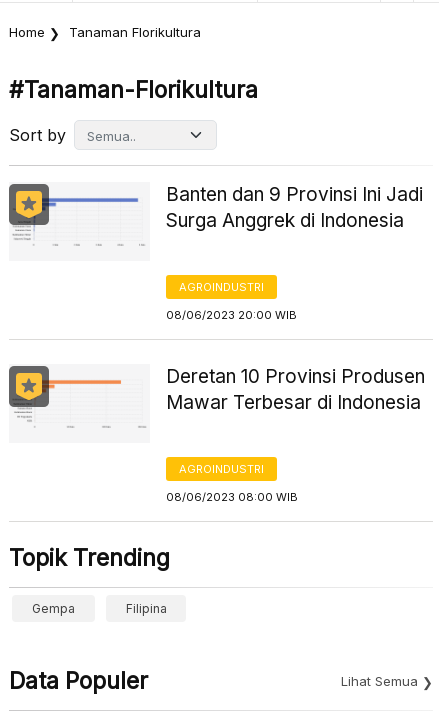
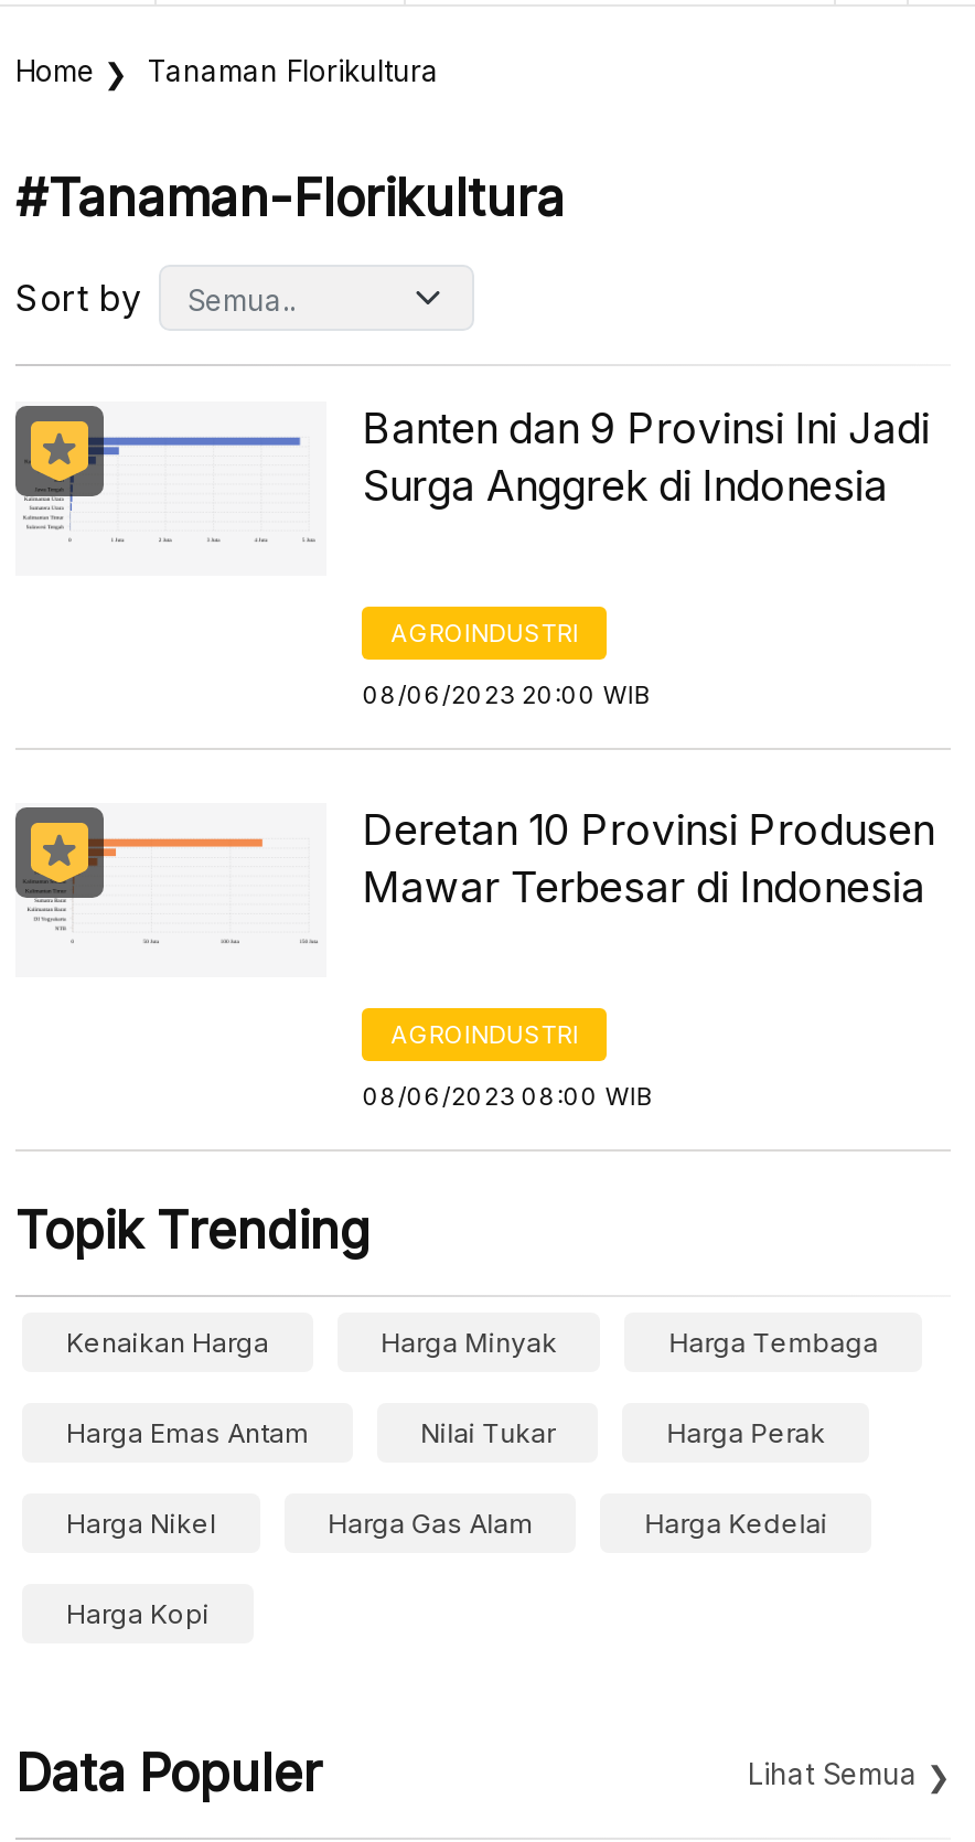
- Gempa
- Filipina
+ Kenaikan Harga
+ Harga Minyak
+ Harga Tembaga
+ Harga Emas Antam
+ Nilai Tukar
+ Harga Perak
+ Harga Nikel
+ Harga Gas Alam
+ Harga Kedelai
+ Harga Kopi
